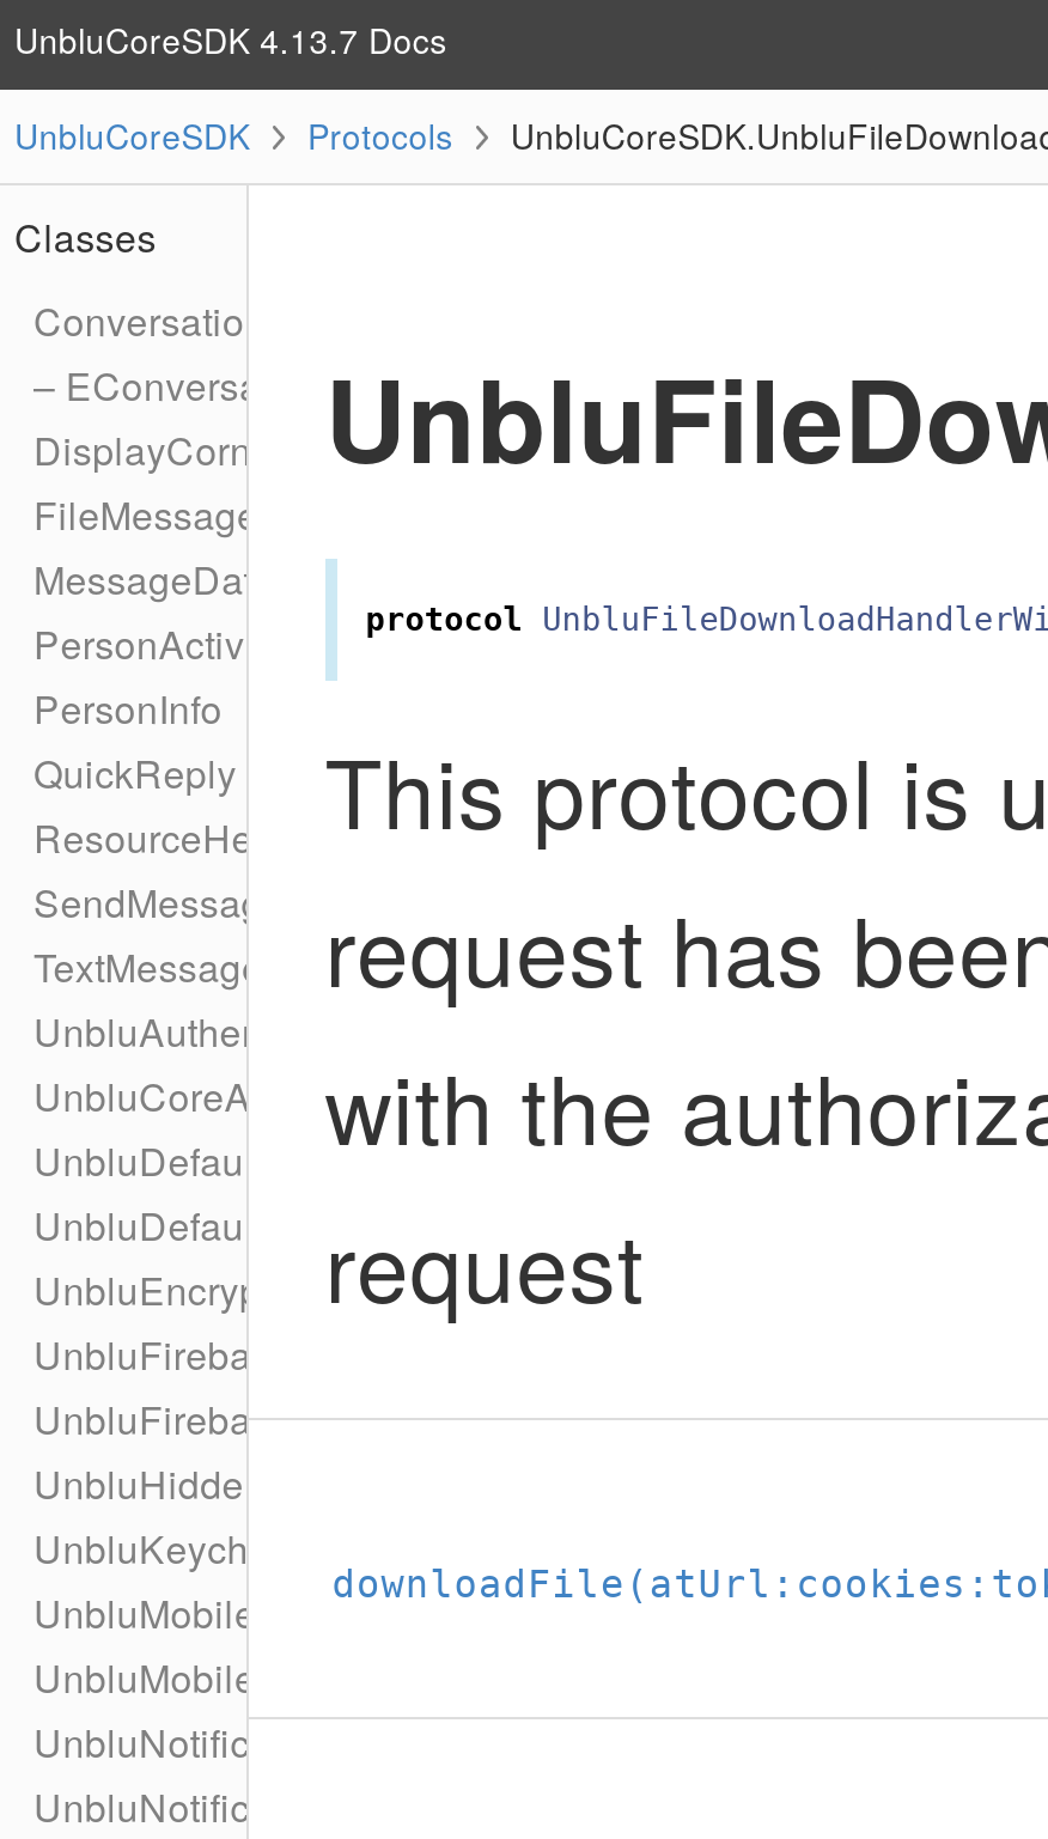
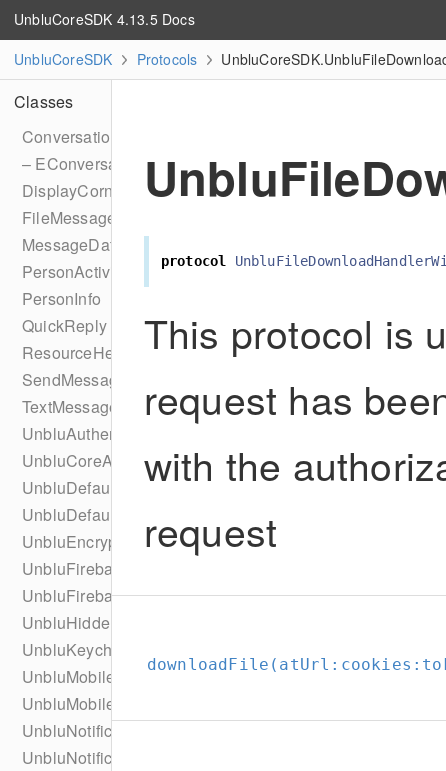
- UnbluCoreSDK 4.13.7 Docs
+ UnbluCoreSDK 4.13.5 Docs
